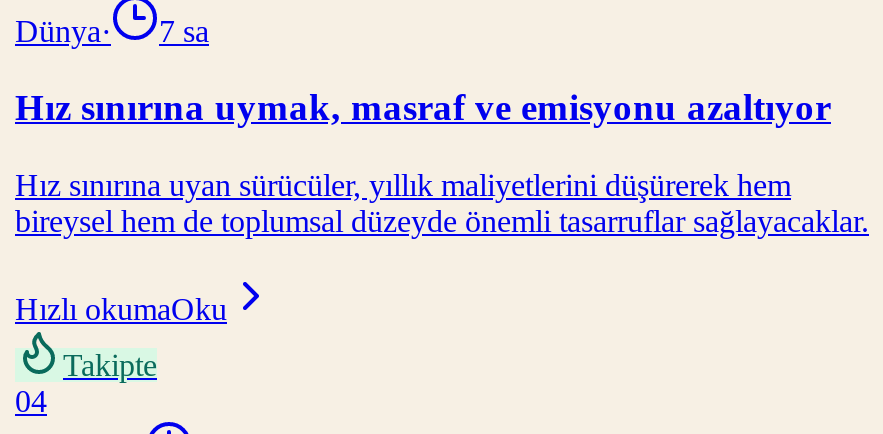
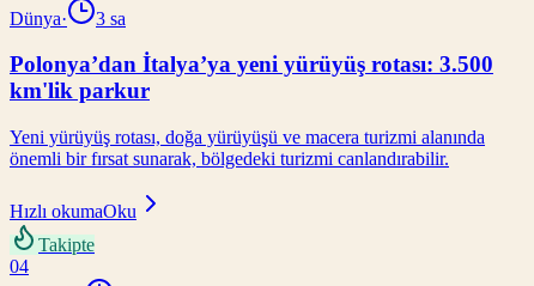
- Dünya· 7 sa
+ Dünya· 3 sa

- Hız sınırına uymak, masraf ve emisyonu azaltıyor
+ Polonya’dan İtalya’ya yeni yürüyüş rotası: 3.500
+ km'lik parkur

- Hız sınırına uyan sürücüler, yıllık maliyetlerini düşürerek hem
- bireysel hem de toplumsal düzeyde önemli tasarruflar sağlayacaklar.
+ Yeni yürüyüş rotası, doğa yürüyüşü ve macera turizmi alanında
+ önemli bir fırsat sunarak, bölgedeki turizmi canlandırabilir.
